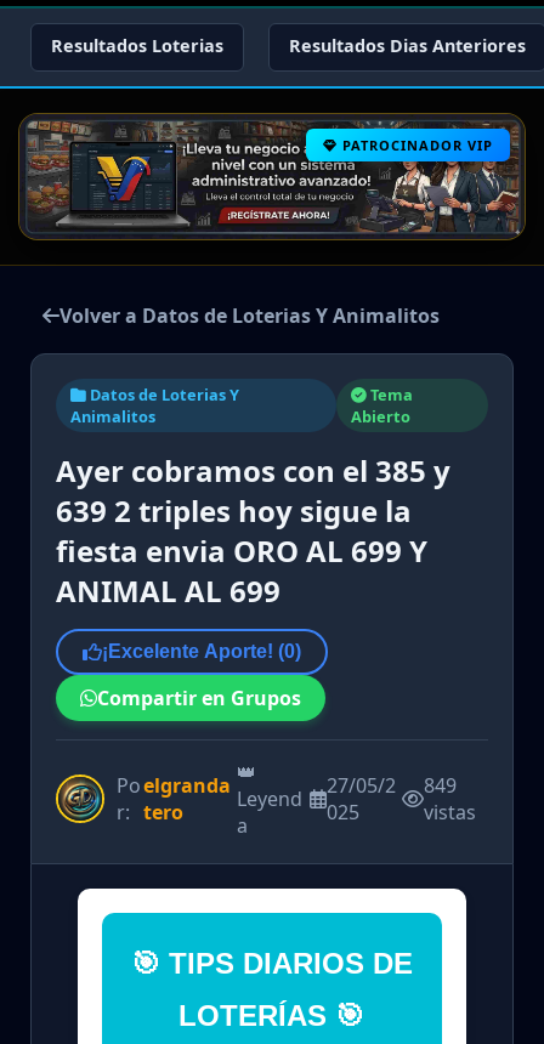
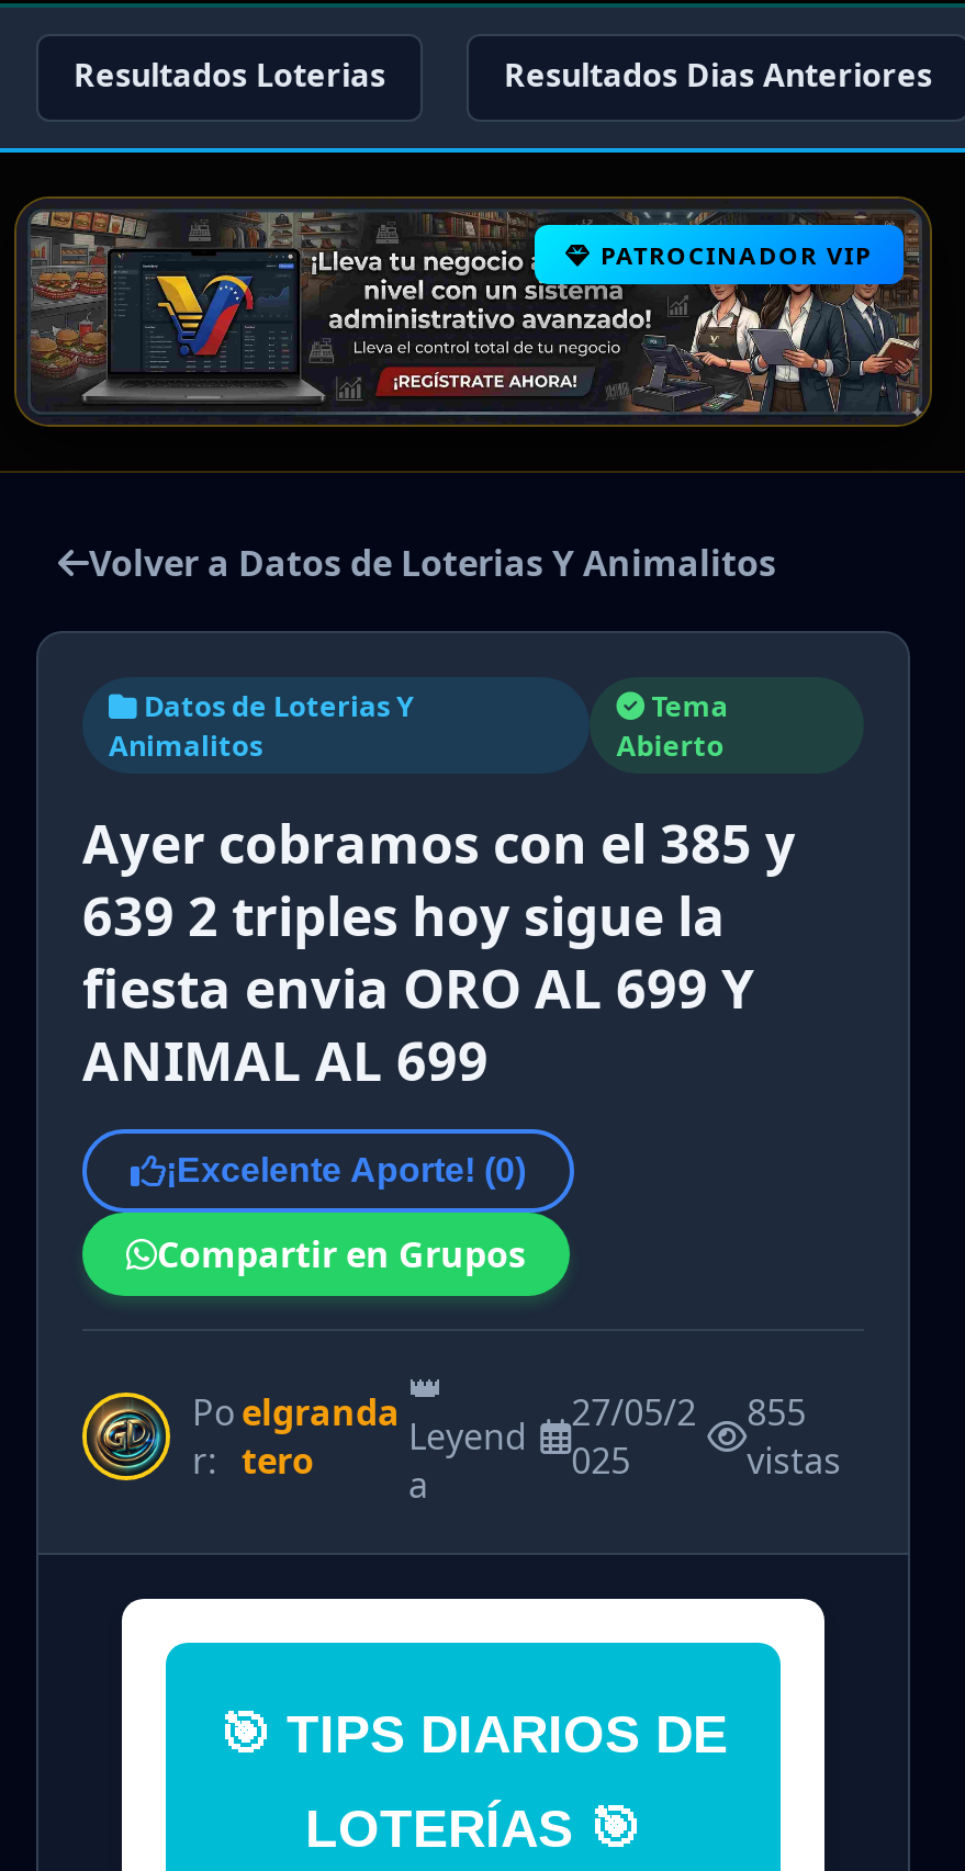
- 849
+ 855
